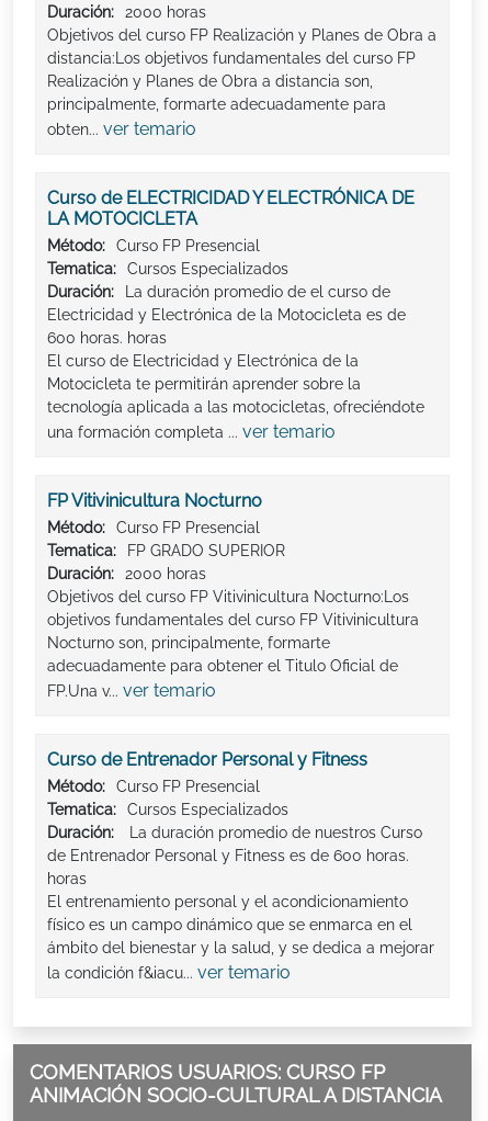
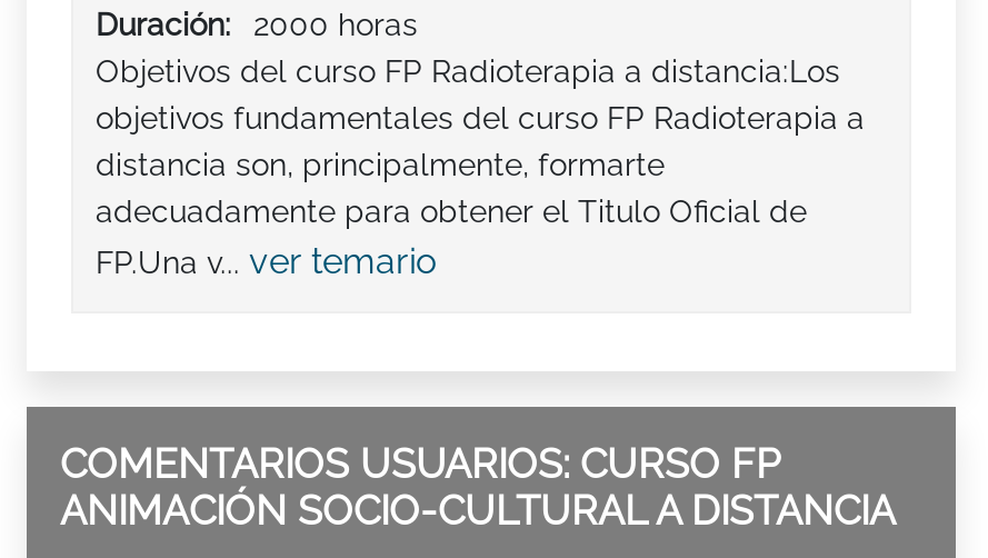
- Objetivos del curso FP Realización y Planes de Obra a
- distancia:Los objetivos fundamentales del curso FP
- Realización y Planes de Obra a distancia son,
- principalmente, formarte adecuadamente para
- obten... ver temario
- Curso de ELECTRICIDAD Y ELECTRÓNICA DE
- LA MOTOCICLETA
- Método:
- Curso FP Presencial
- Tematica:
- Cursos Especializados
- Duración:
- La duración promedio de el curso de
- Electricidad y Electrónica de la Motocicleta es de
- 600 horas. horas
- El curso de Electricidad y Electrónica de la
- Motocicleta te permitirán aprender sobre la
- tecnología aplicada a las motocicletas, ofreciéndote
- una formación completa ... ver temario
- FP Vitivinicultura Nocturno
- Método:
- Curso FP Presencial
- Tematica:
- FP GRADO SUPERIOR
- Duración:
- 2000 horas
- Objetivos del curso FP Vitivinicultura Nocturno:Los
- objetivos fundamentales del curso FP Vitivinicultura
- Nocturno son, principalmente, formarte
+ Objetivos del curso FP Radioterapia a distancia:Los
+ objetivos fundamentales del curso FP Radioterapia a
+ distancia son, principalmente, formarte

- Curso de Entrenador Personal y Fitness
- Método:
- Curso FP Presencial
- Tematica:
- Cursos Especializados
- Duración:
- La duración promedio de nuestros Curso
- de Entrenador Personal y Fitness es de 600 horas.
- horas
- El entrenamiento personal y el acondicionamiento
- físico es un campo dinámico que se enmarca en el
- ámbito del bienestar y la salud, y se dedica a mejorar
- la condición f&iacu... ver temario
